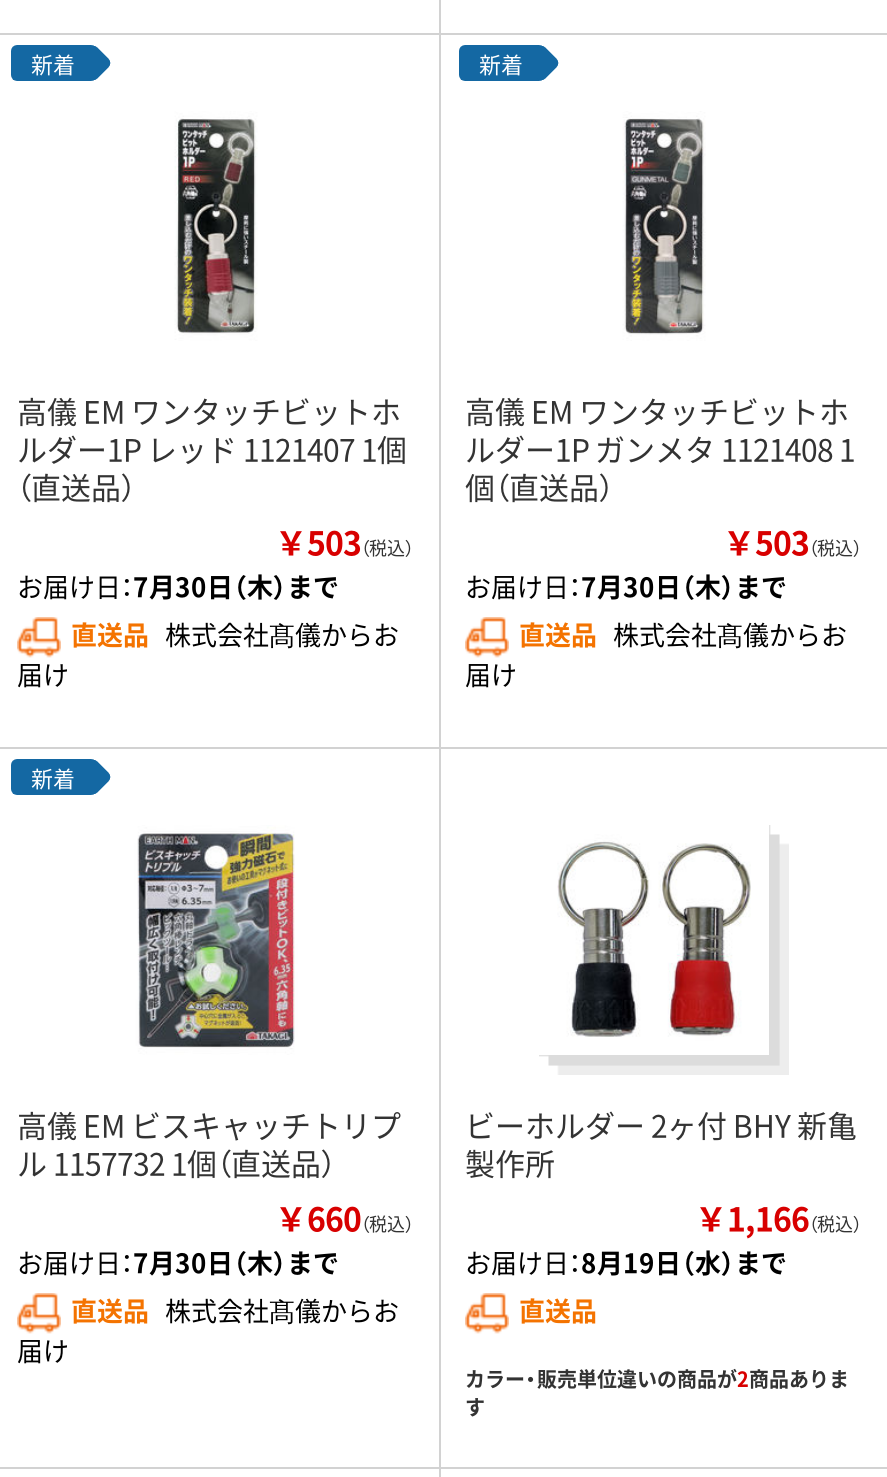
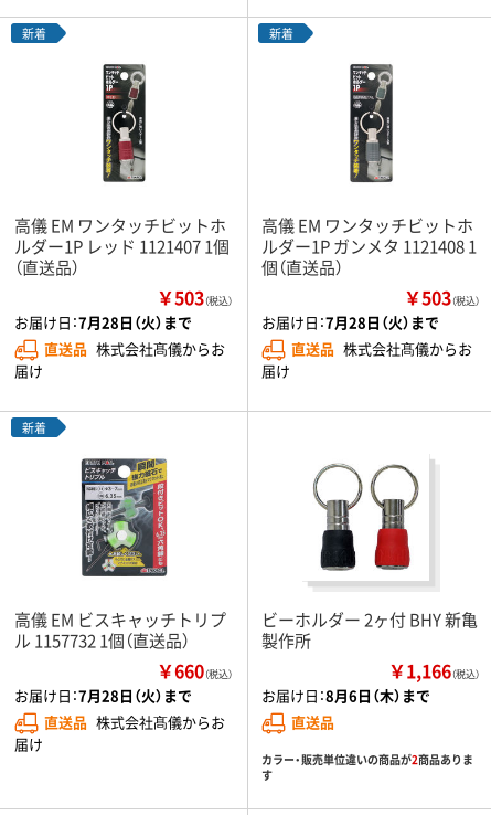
- お届け日：7月30日（木）まで
+ お届け日：7月28日（火）まで

- お届け日：7月30日（木）まで
+ お届け日：7月28日（火）まで

- お届け日：7月30日（木）まで
+ お届け日：7月28日（火）まで

- お届け日：8月19日（水）まで
+ お届け日：8月6日（木）まで
